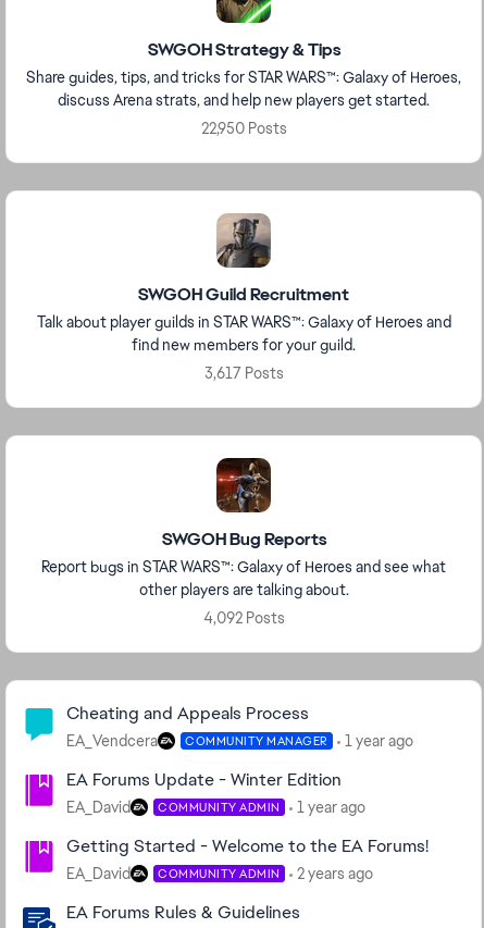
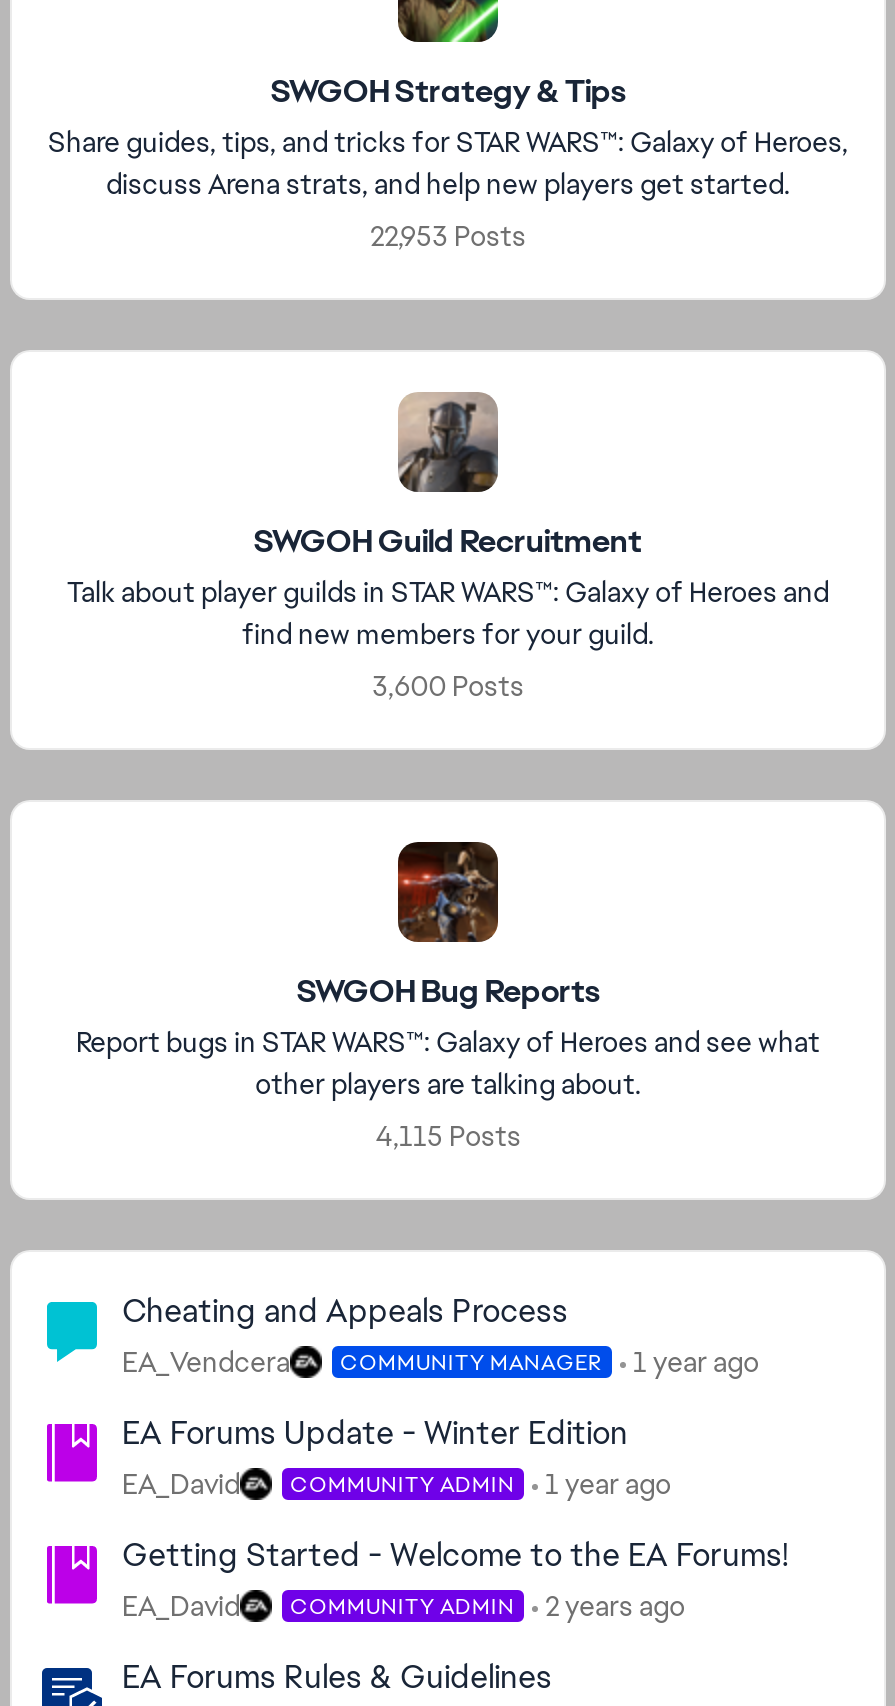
- 22,950 Posts
+ 22,953 Posts

- 3,617 Posts
+ 3,600 Posts

- 4,092 Posts
+ 4,115 Posts
